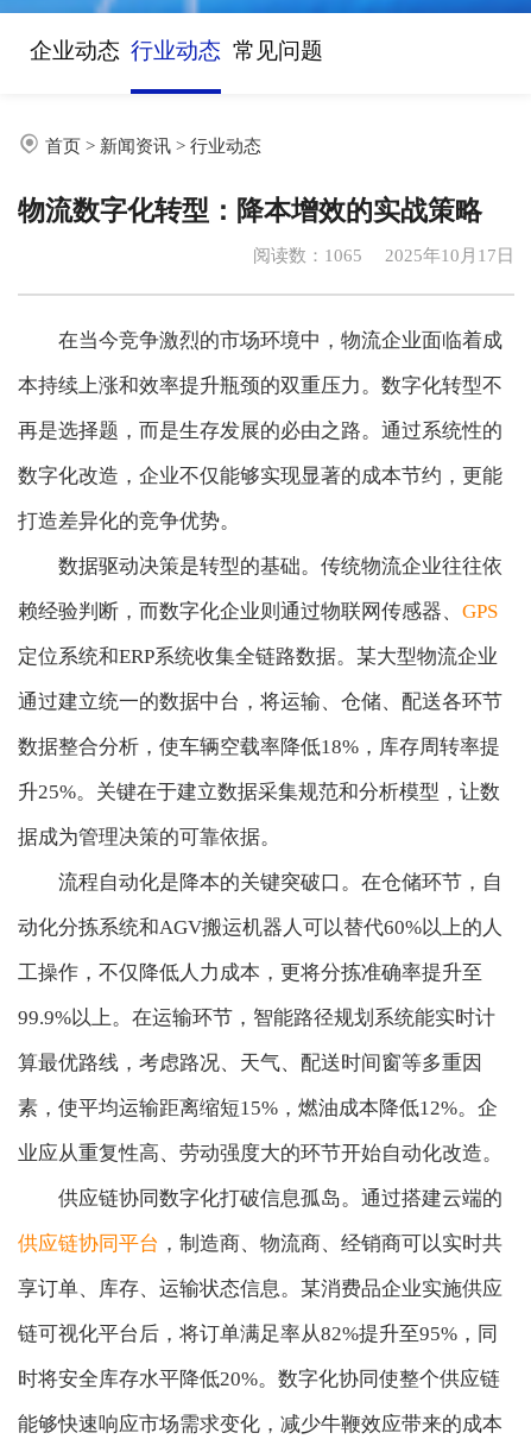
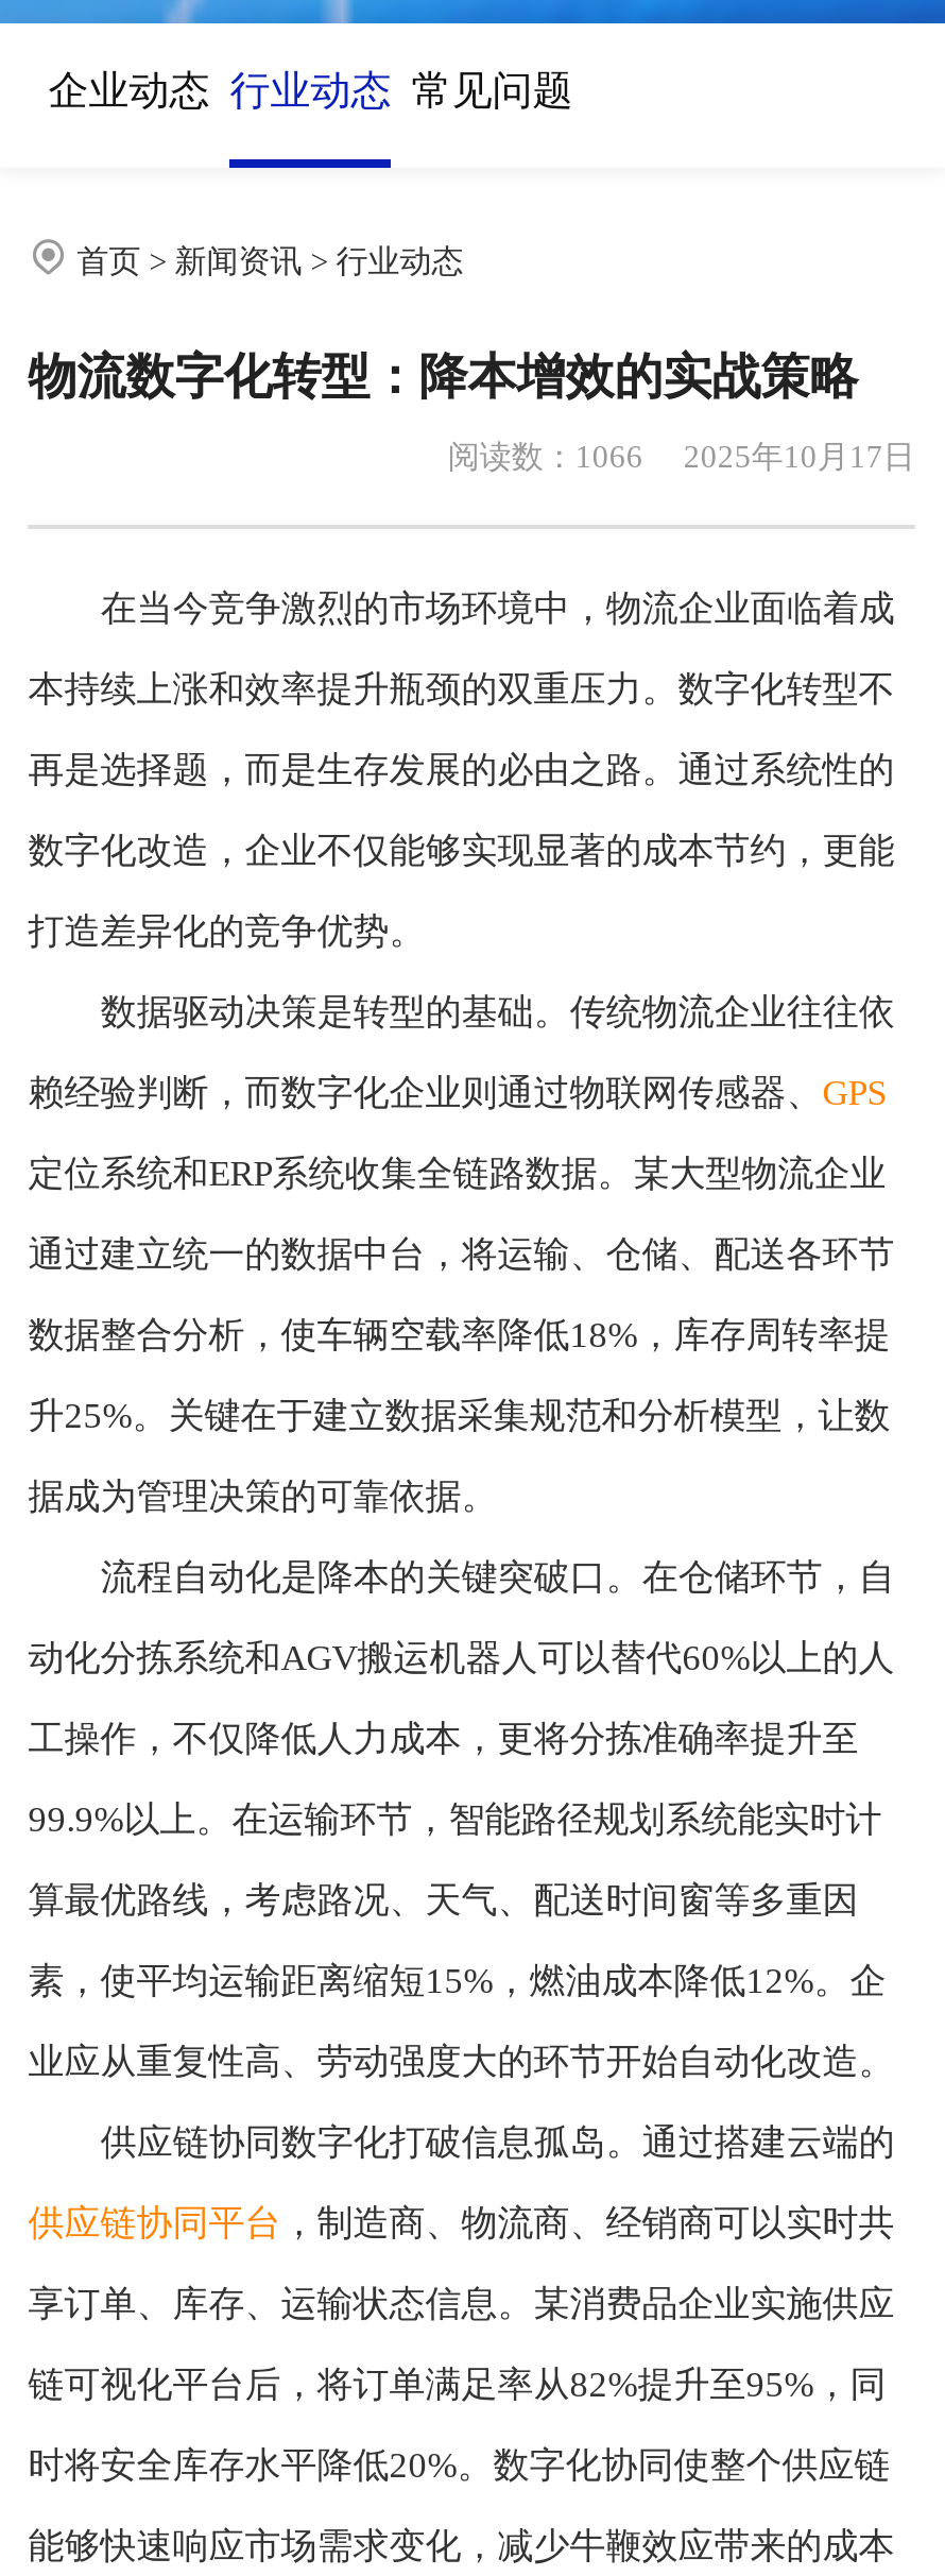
- 阅读数：1065 2025年10月17日
+ 阅读数：1066 2025年10月17日
